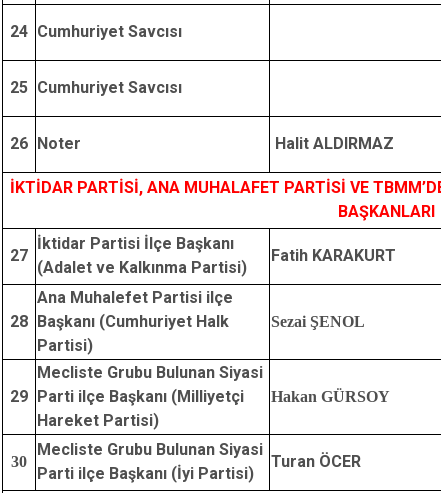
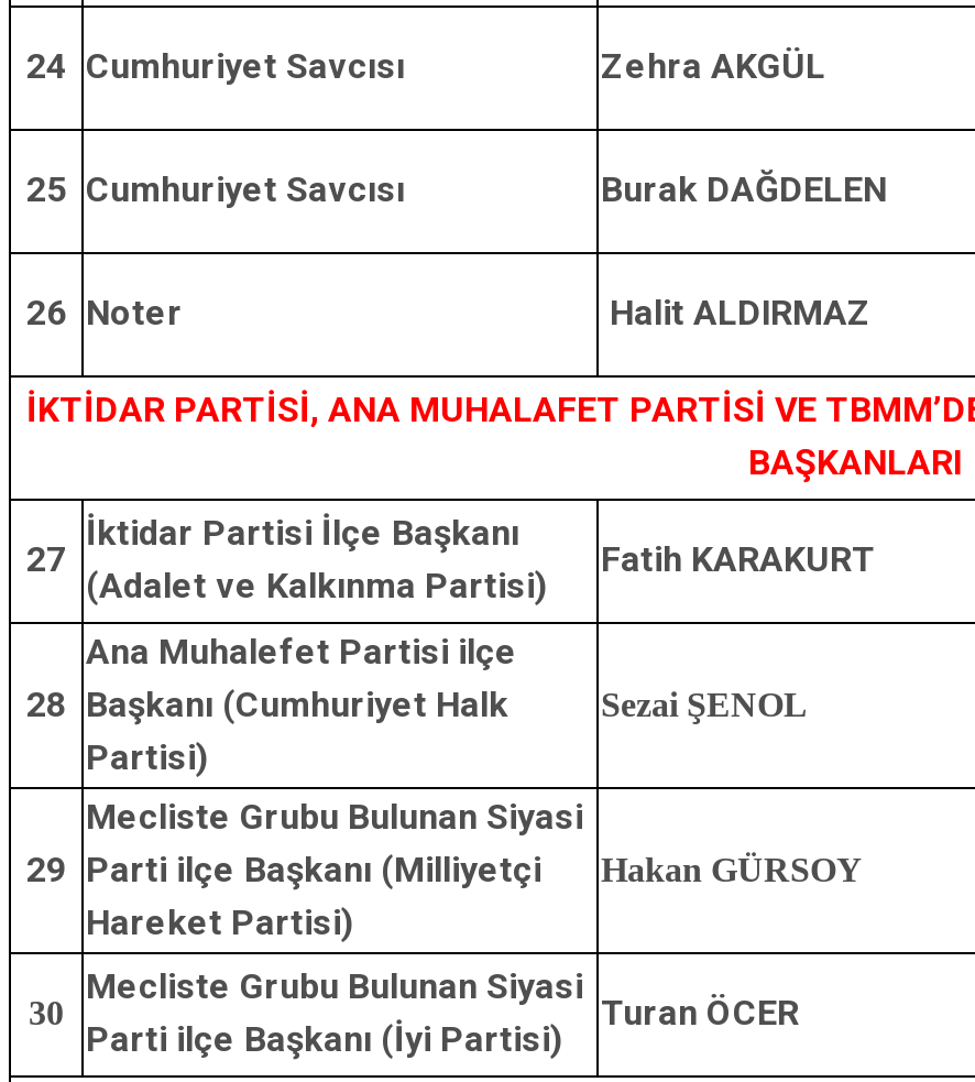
+ Zehra AKGÜL

+ Burak DAĞDELEN
